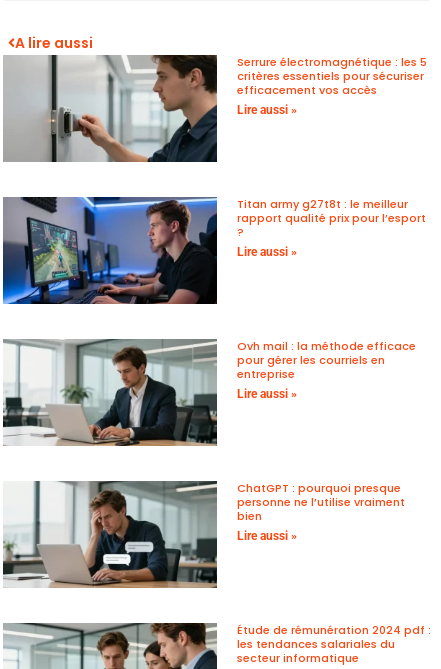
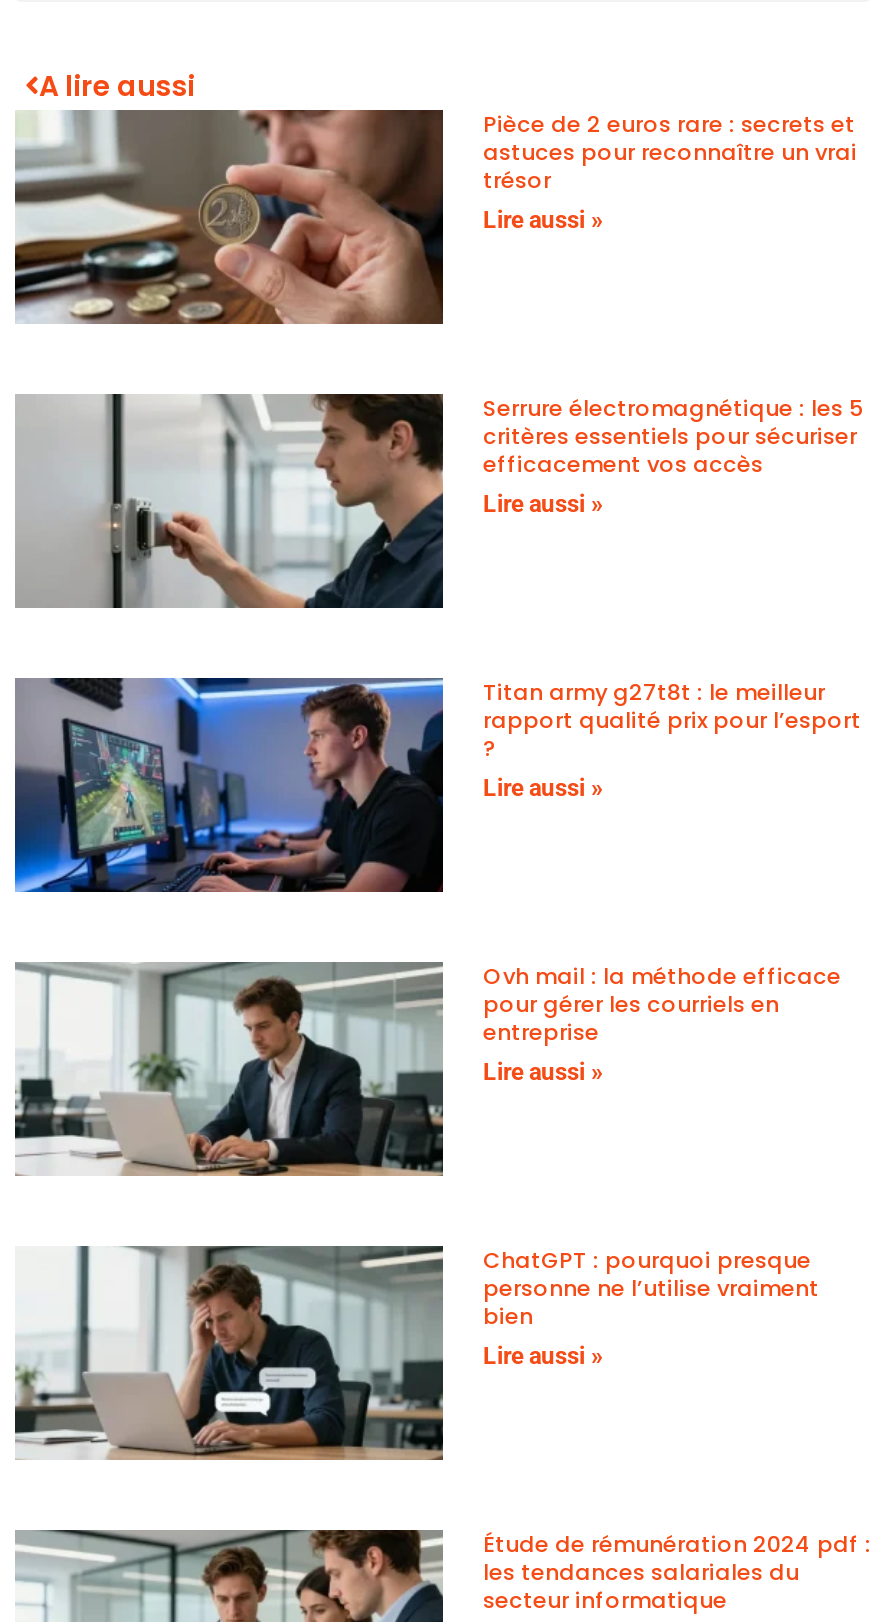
+ [image]
+ Pièce de 2 euros rare : secrets et
+ astuces pour reconnaître un vrai
+ trésor
+ Lire aussi »
